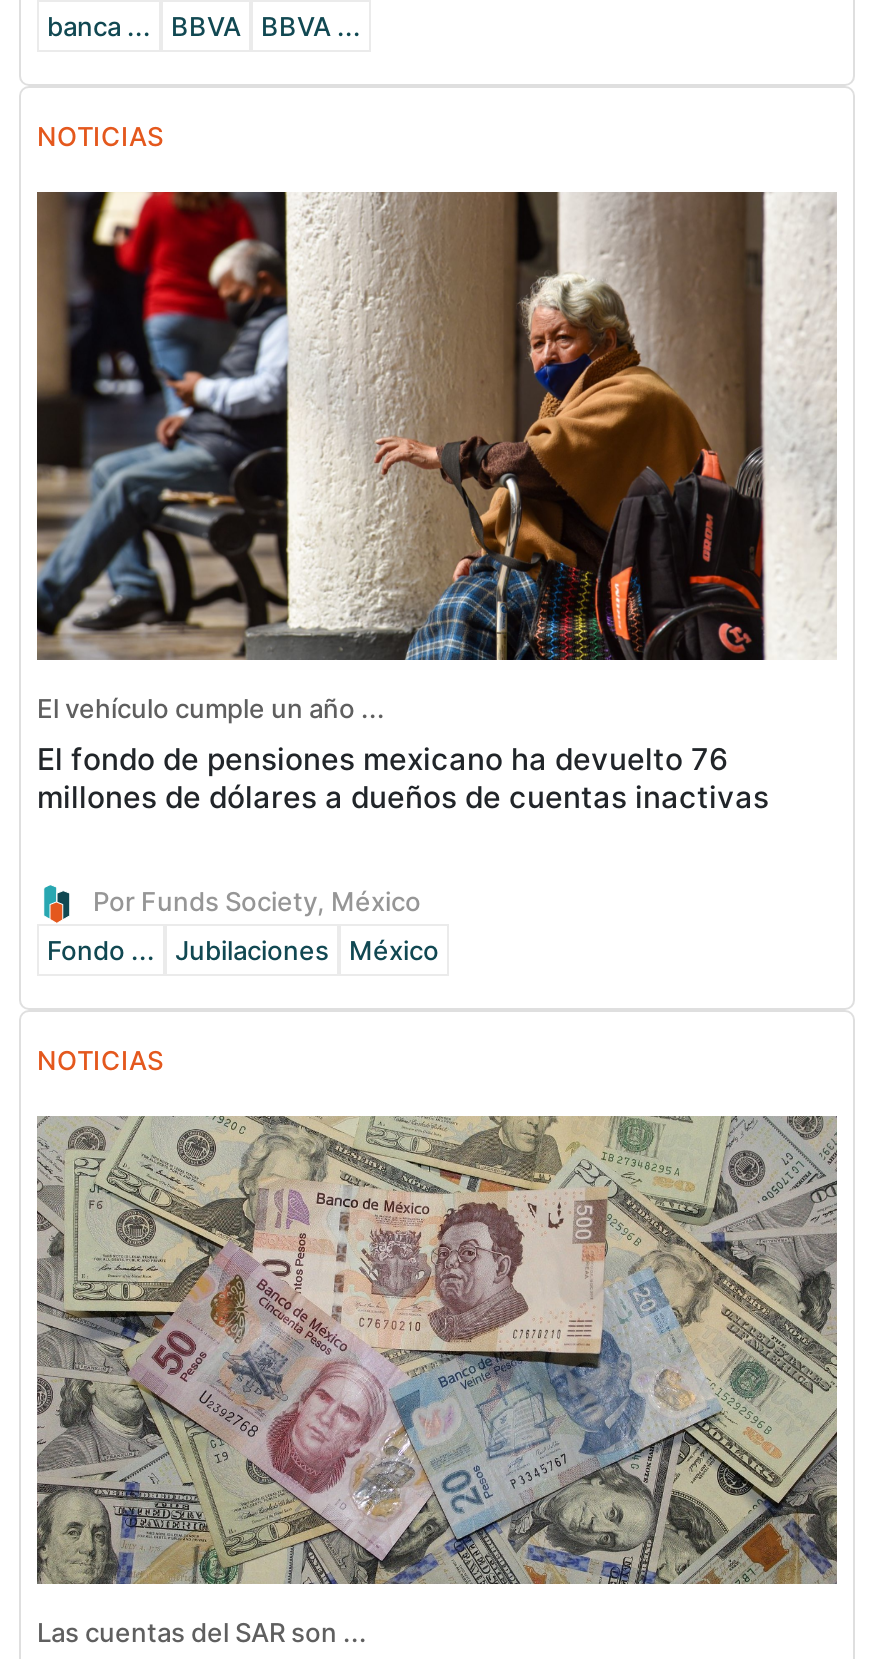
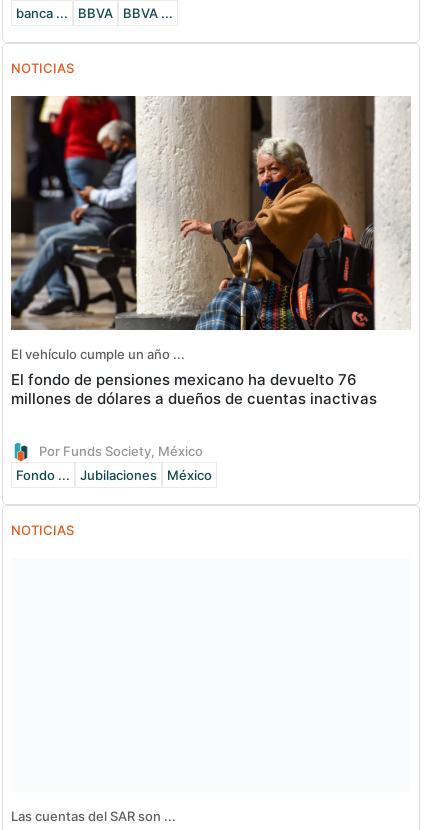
- [image]
